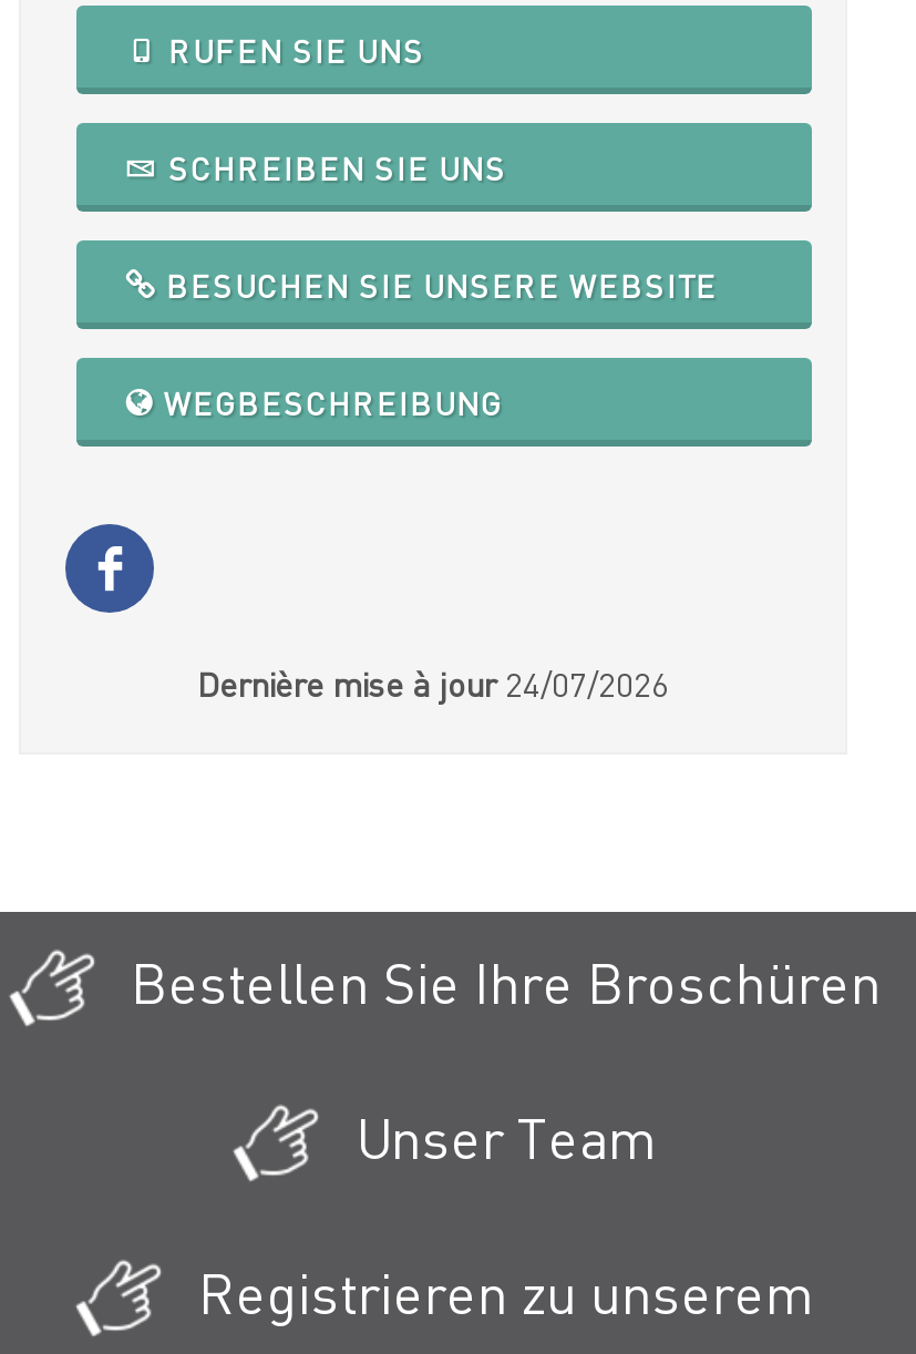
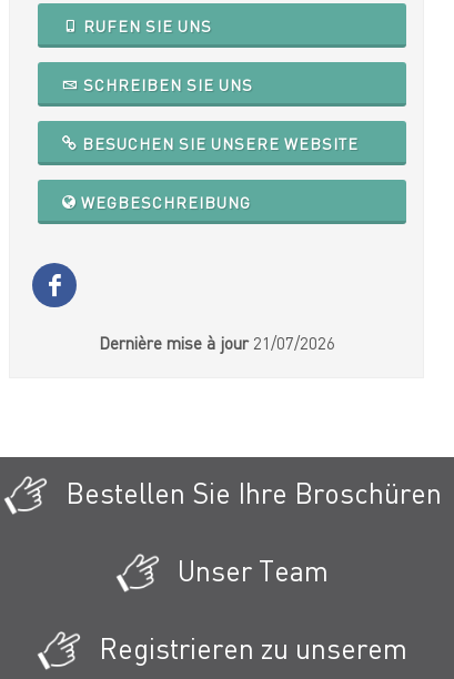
- Dernière mise à jour 24/07/2026
+ Dernière mise à jour 21/07/2026
